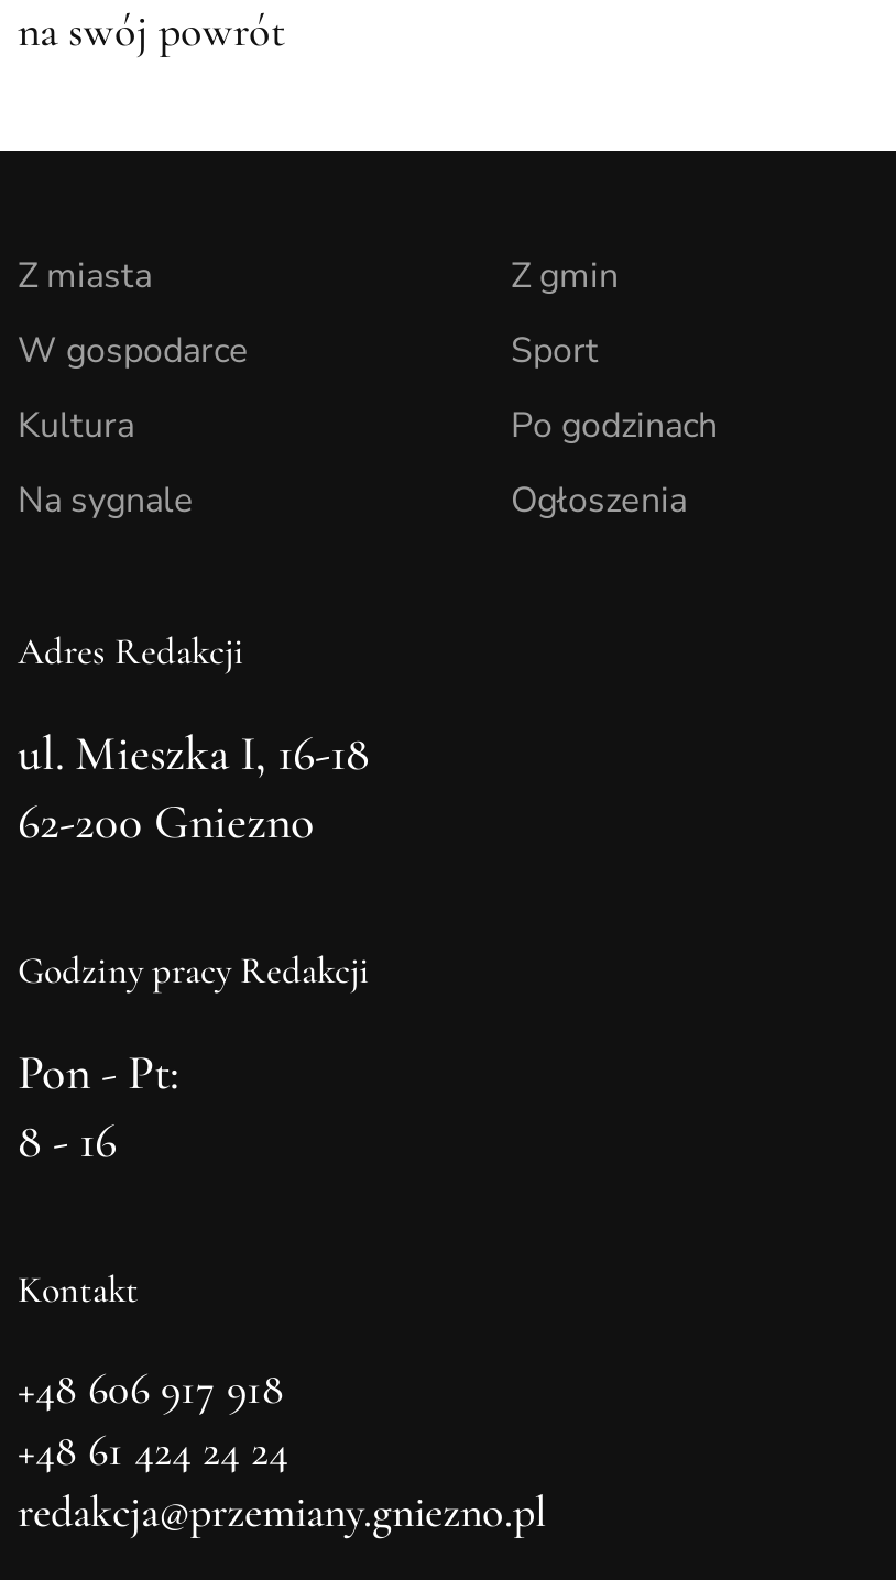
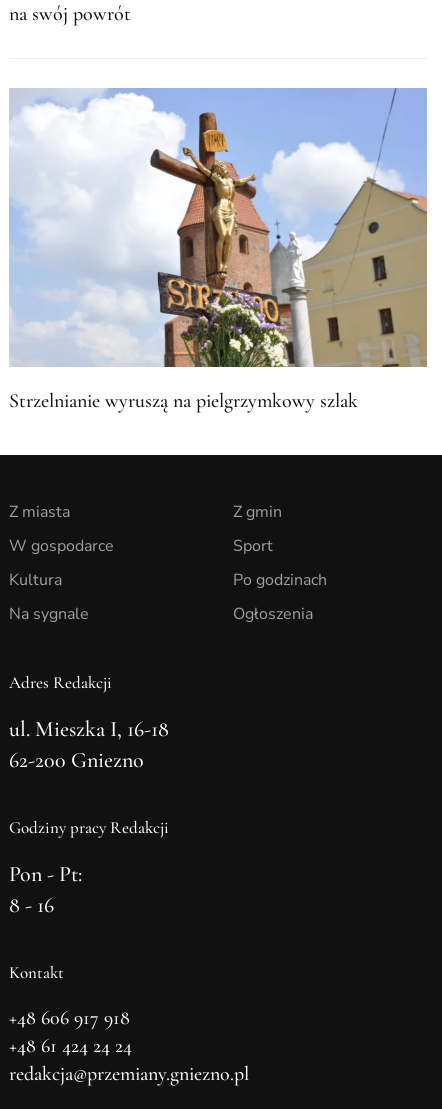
+ [image]
+ Strzelnianie wyruszą na pielgrzymkowy szlak
